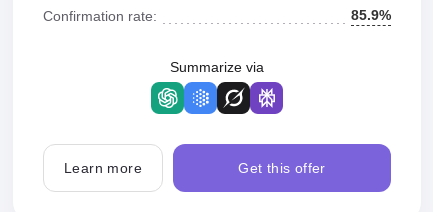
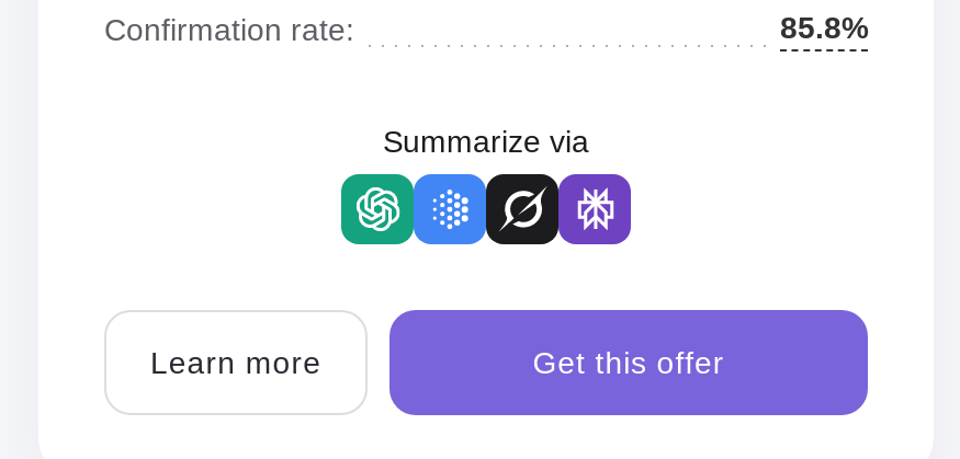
- 85.9%
+ 85.8%
